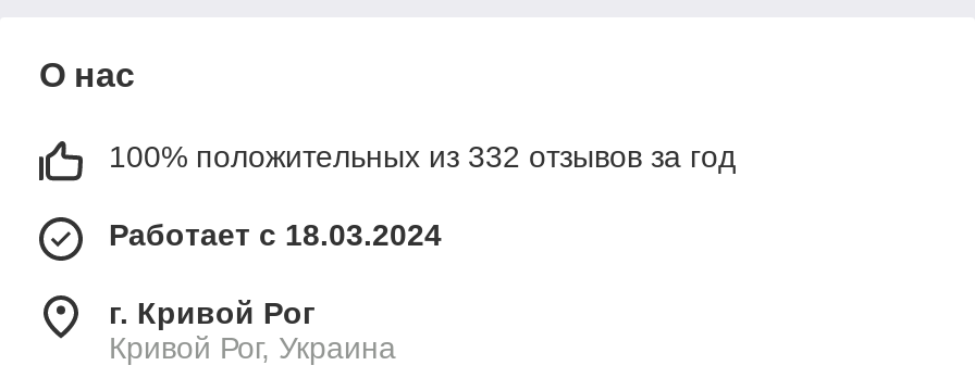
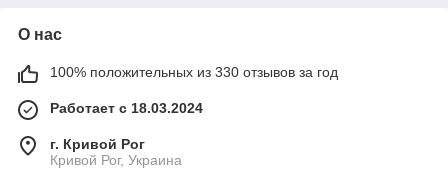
- 100% положительных из 332 отзывов за год
+ 100% положительных из 330 отзывов за год
